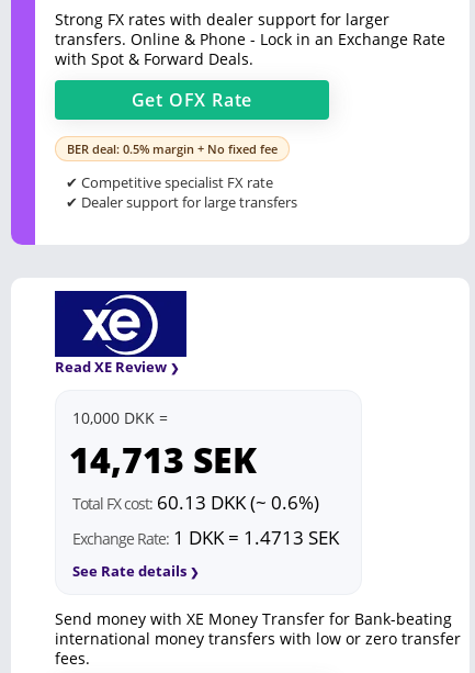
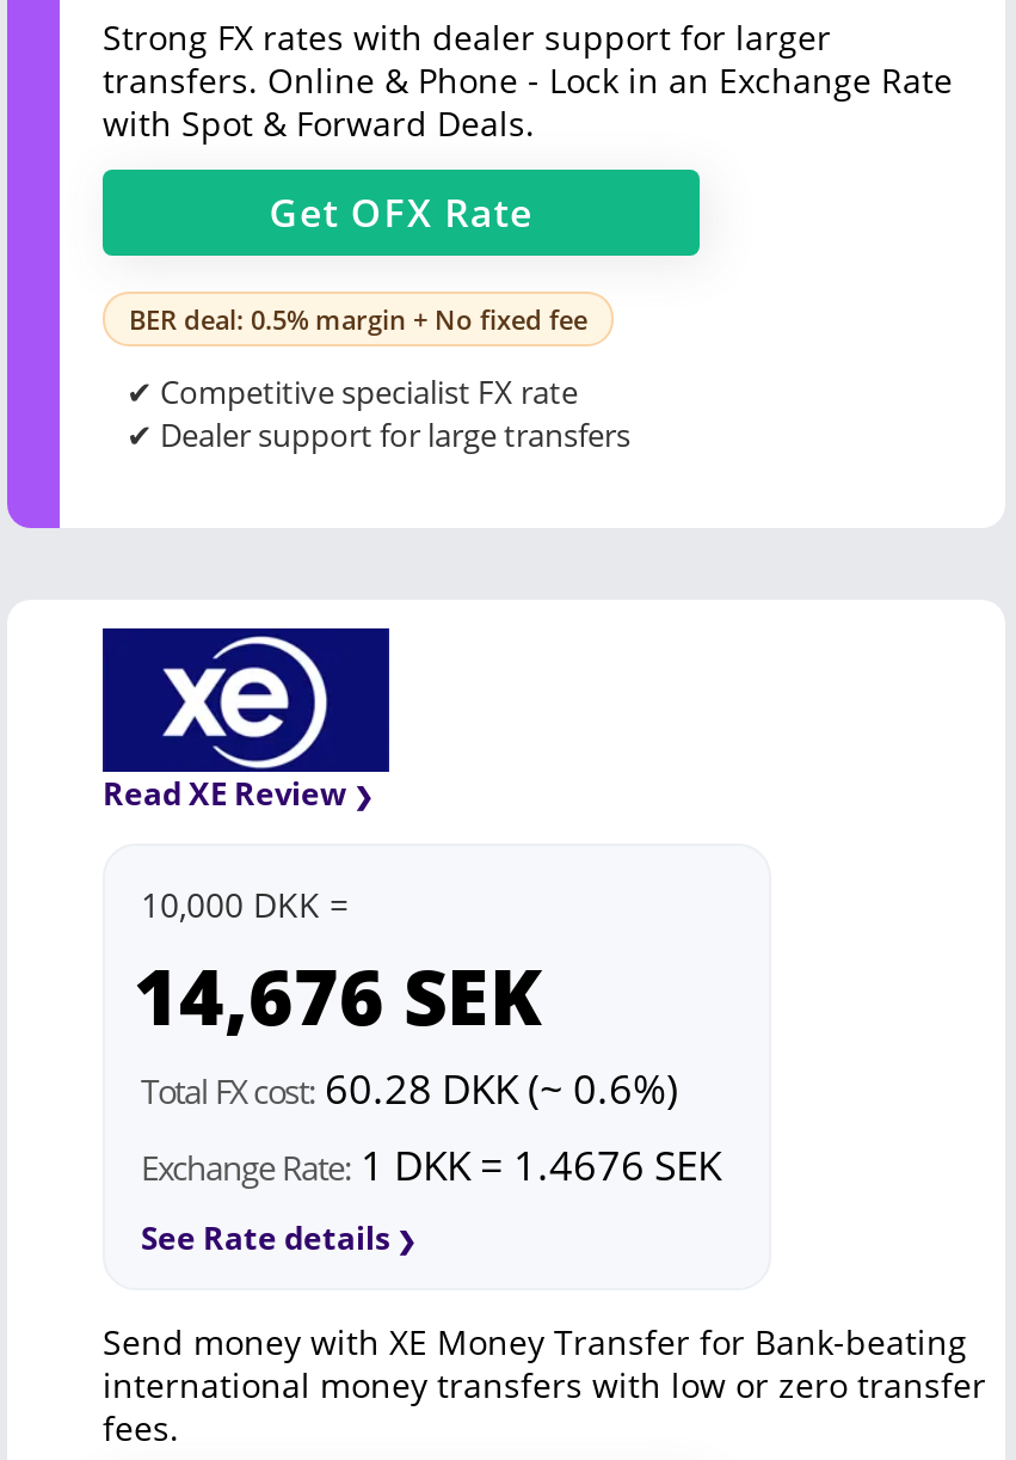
- 14,713 SEK
+ 14,676 SEK

- Total FX cost: 60.13 DKK (~ 0.6%)
+ Total FX cost: 60.28 DKK (~ 0.6%)

- Exchange Rate: 1 DKK = 1.4713 SEK
+ Exchange Rate: 1 DKK = 1.4676 SEK
